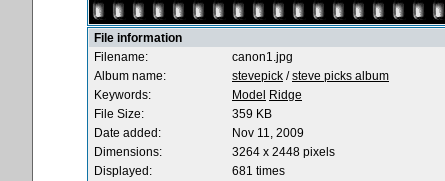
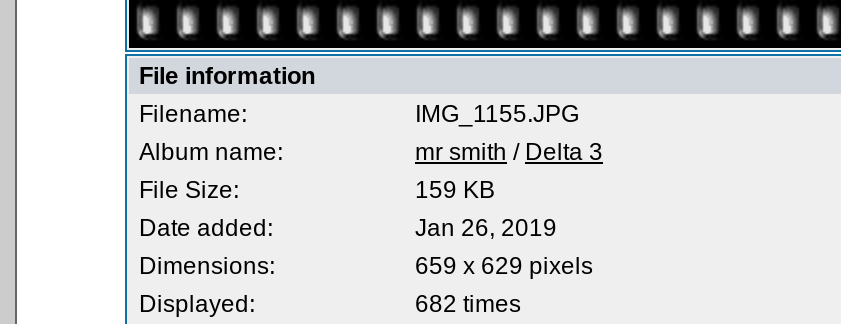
- canon1.jpg
+ IMG_1155.JPG

- stevepick / steve picks album
- Keywords:
- Model Ridge
+ mr smith / Delta 3

- 359 KB
+ 159 KB

- Nov 11, 2009
+ Jan 26, 2019

- 3264 x 2448 pixels
+ 659 x 629 pixels

- 681 times
+ 682 times
